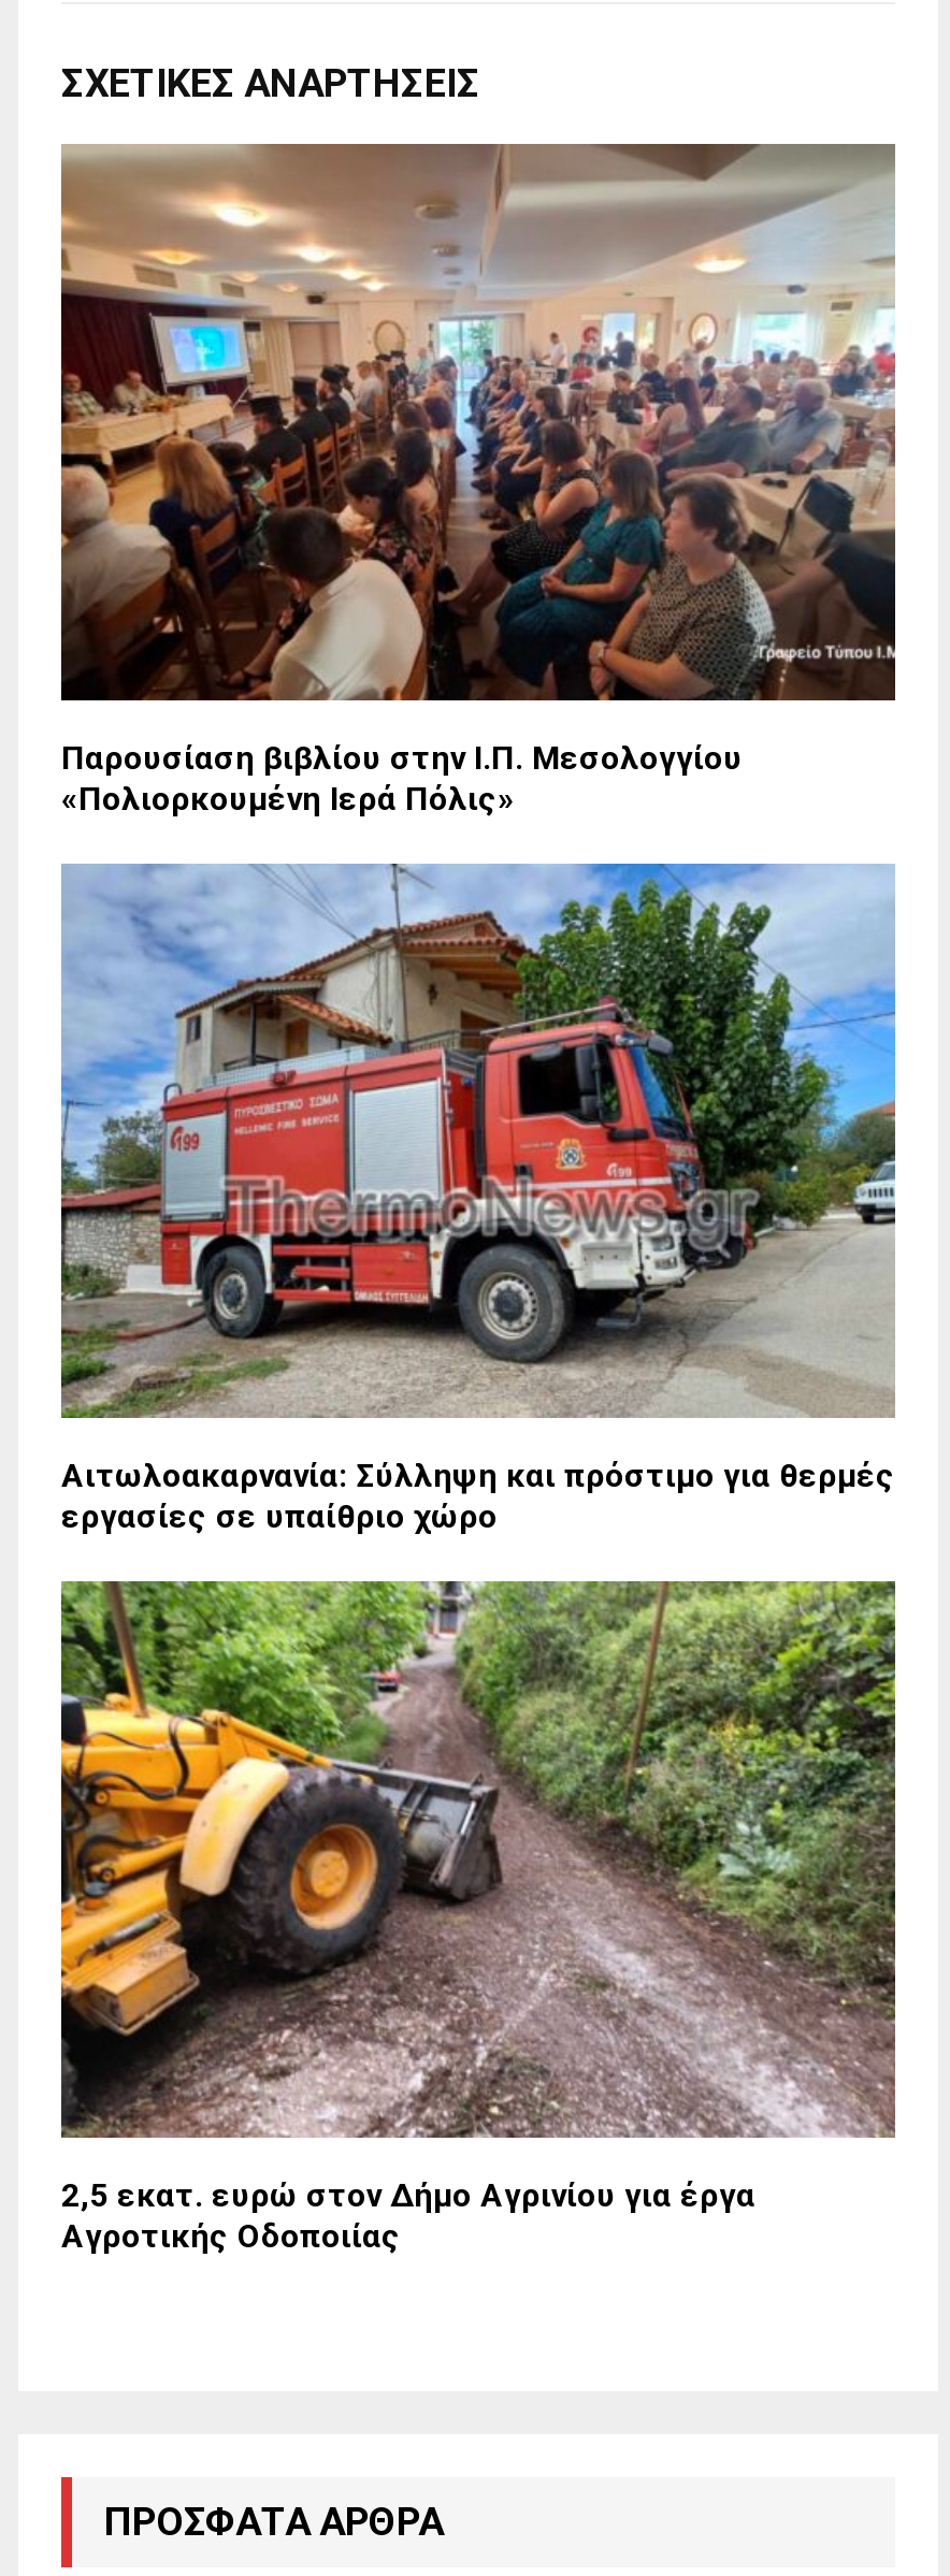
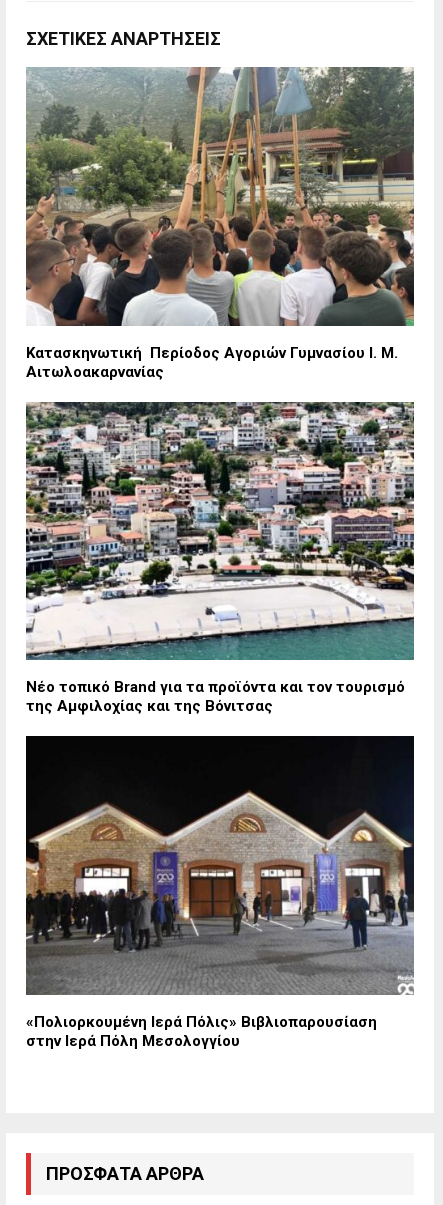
- [image]
- Παρουσίαση βιβλίου στην Ι.Π. Μεσολογγίου
- «Πολιορκουμένη Ιερά Πόλις»
+ [image]
+ Κατασκηνωτική Περίοδος Αγοριών Γυμνασίου Ι. Μ.
+ Αιτωλοακαρνανίας

- [image]
- Αιτωλοακαρνανία: Σύλληψη και πρόστιμο για θερμές
- εργασίες σε υπαίθριο χώρο
+ [image]
+ Νέο τοπικό Brand για τα προϊόντα και τον τουρισμό
+ της Αμφιλοχίας και της Βόνιτσας

- [image]
- 2,5 εκατ. ευρώ στον Δήμο Αγρινίου για έργα
- Αγροτικής Οδοποιίας
+ [image]
+ «Πολιορκουμένη Ιερά Πόλις» Βιβλιοπαρουσίαση
+ στην Ιερά Πόλη Μεσολογγίου
